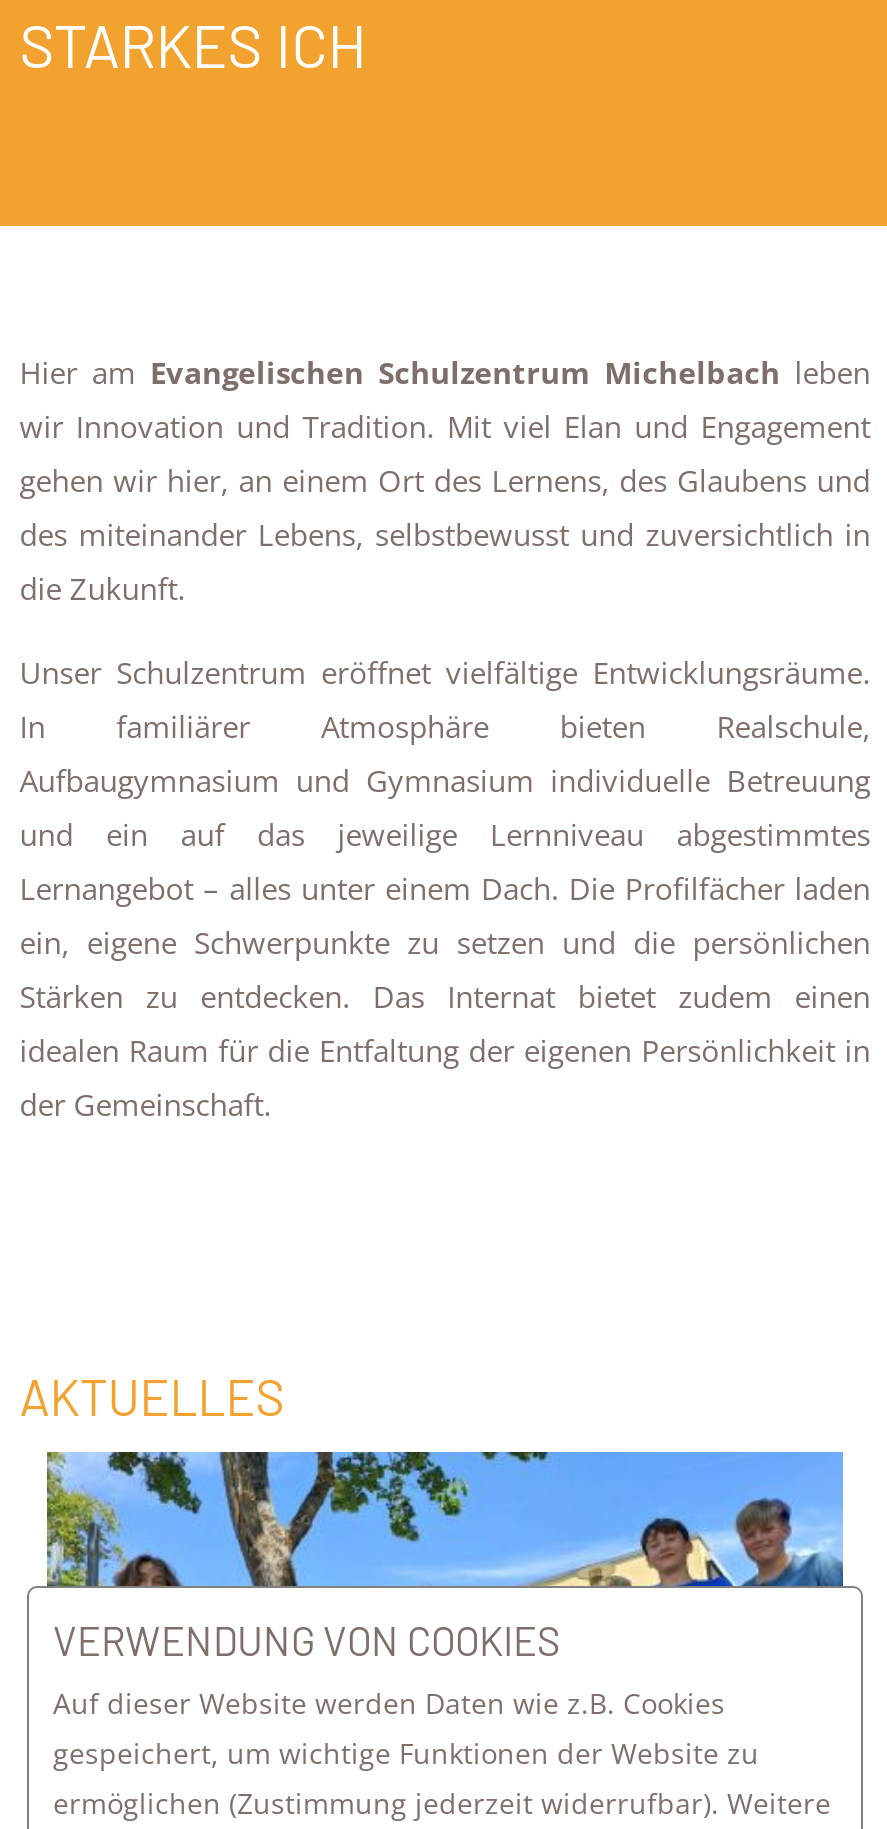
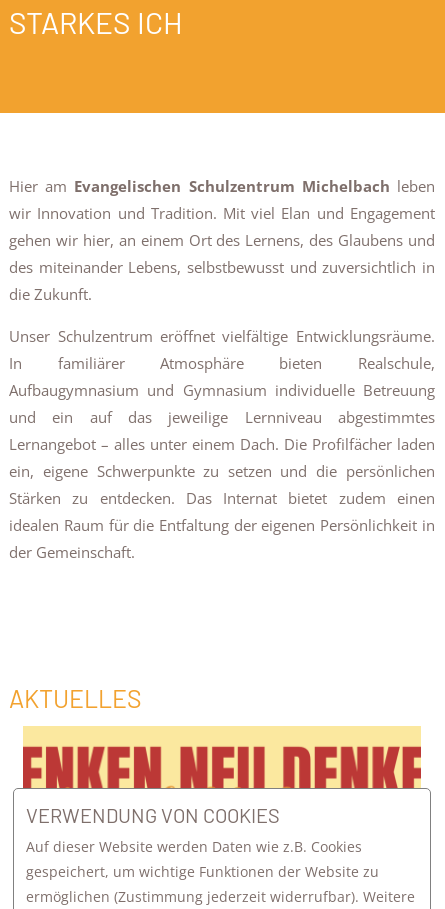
- [image]
+ [image]
